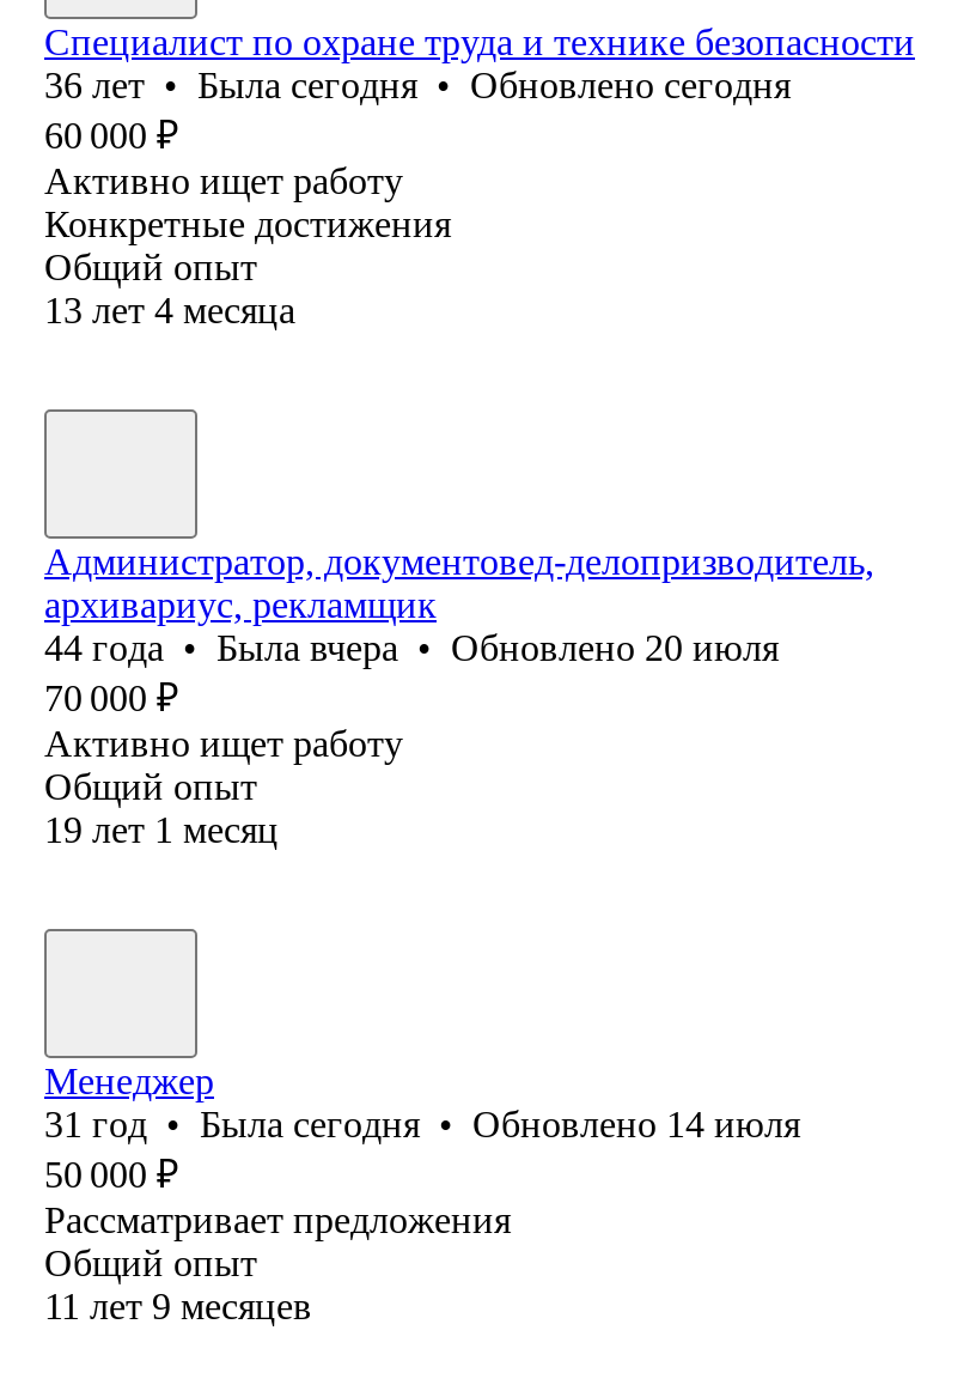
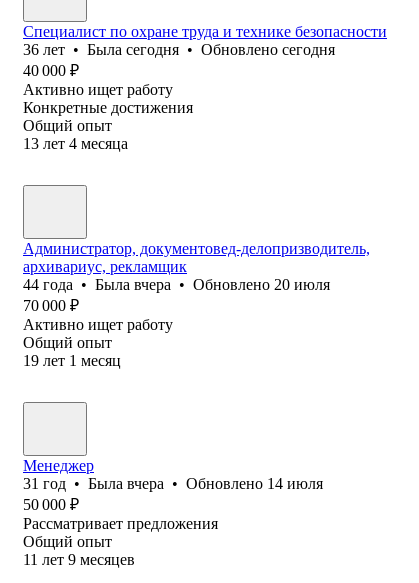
- 60 000 ₽
+ 40 000 ₽

- 31 год • Была сегодня • Обновлено 14 июля
+ 31 год • Была вчера • Обновлено 14 июля
